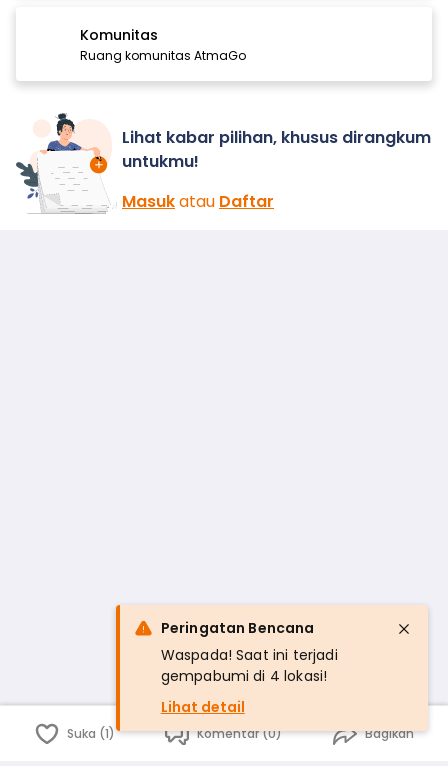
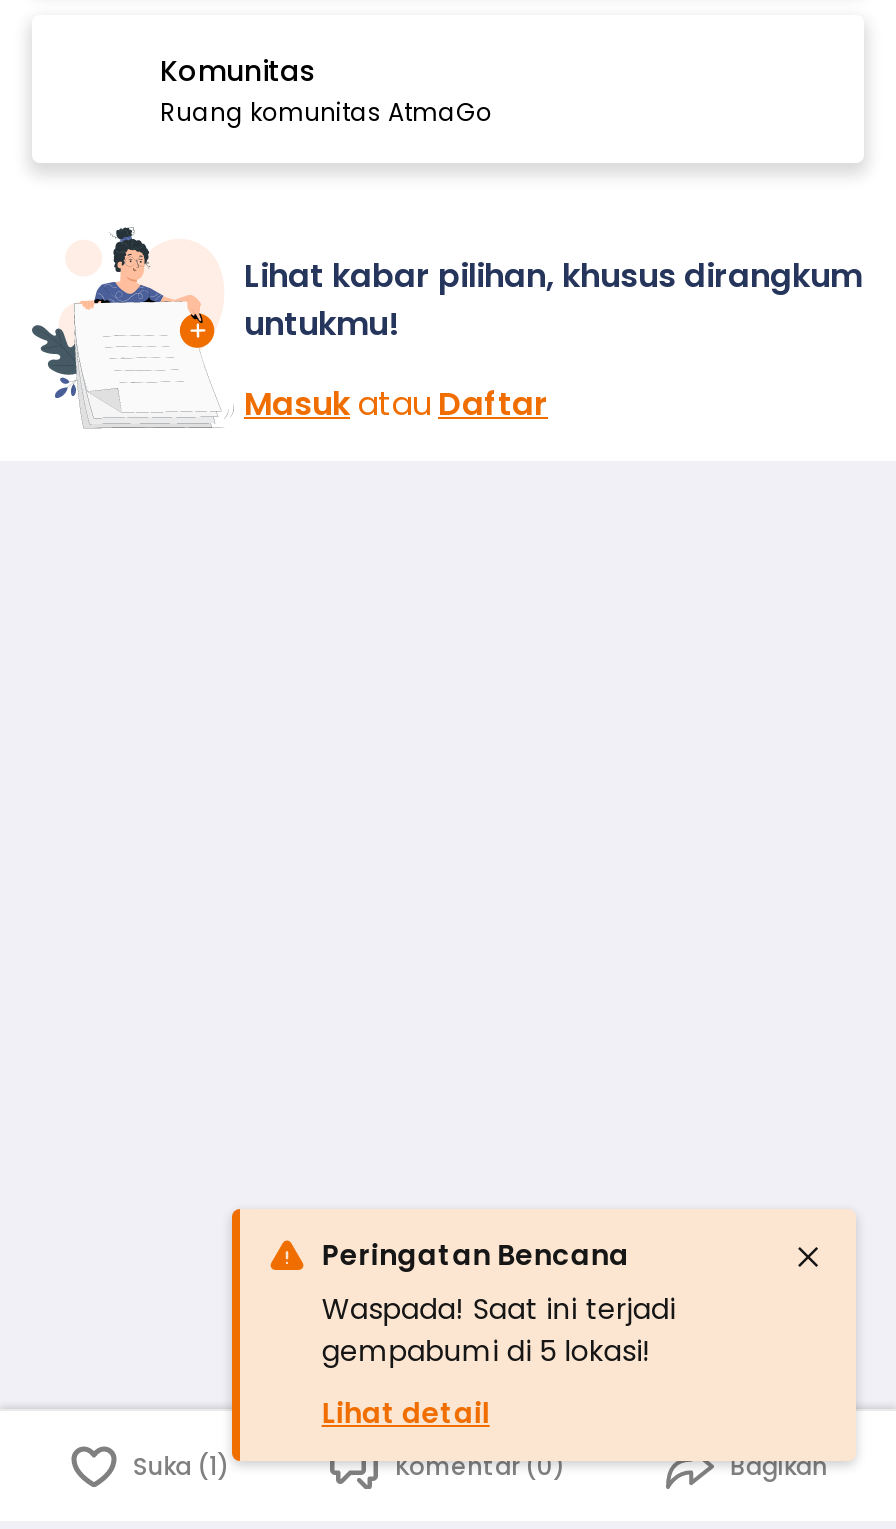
- gempabumi di 4 lokasi!
+ gempabumi di 5 lokasi!
